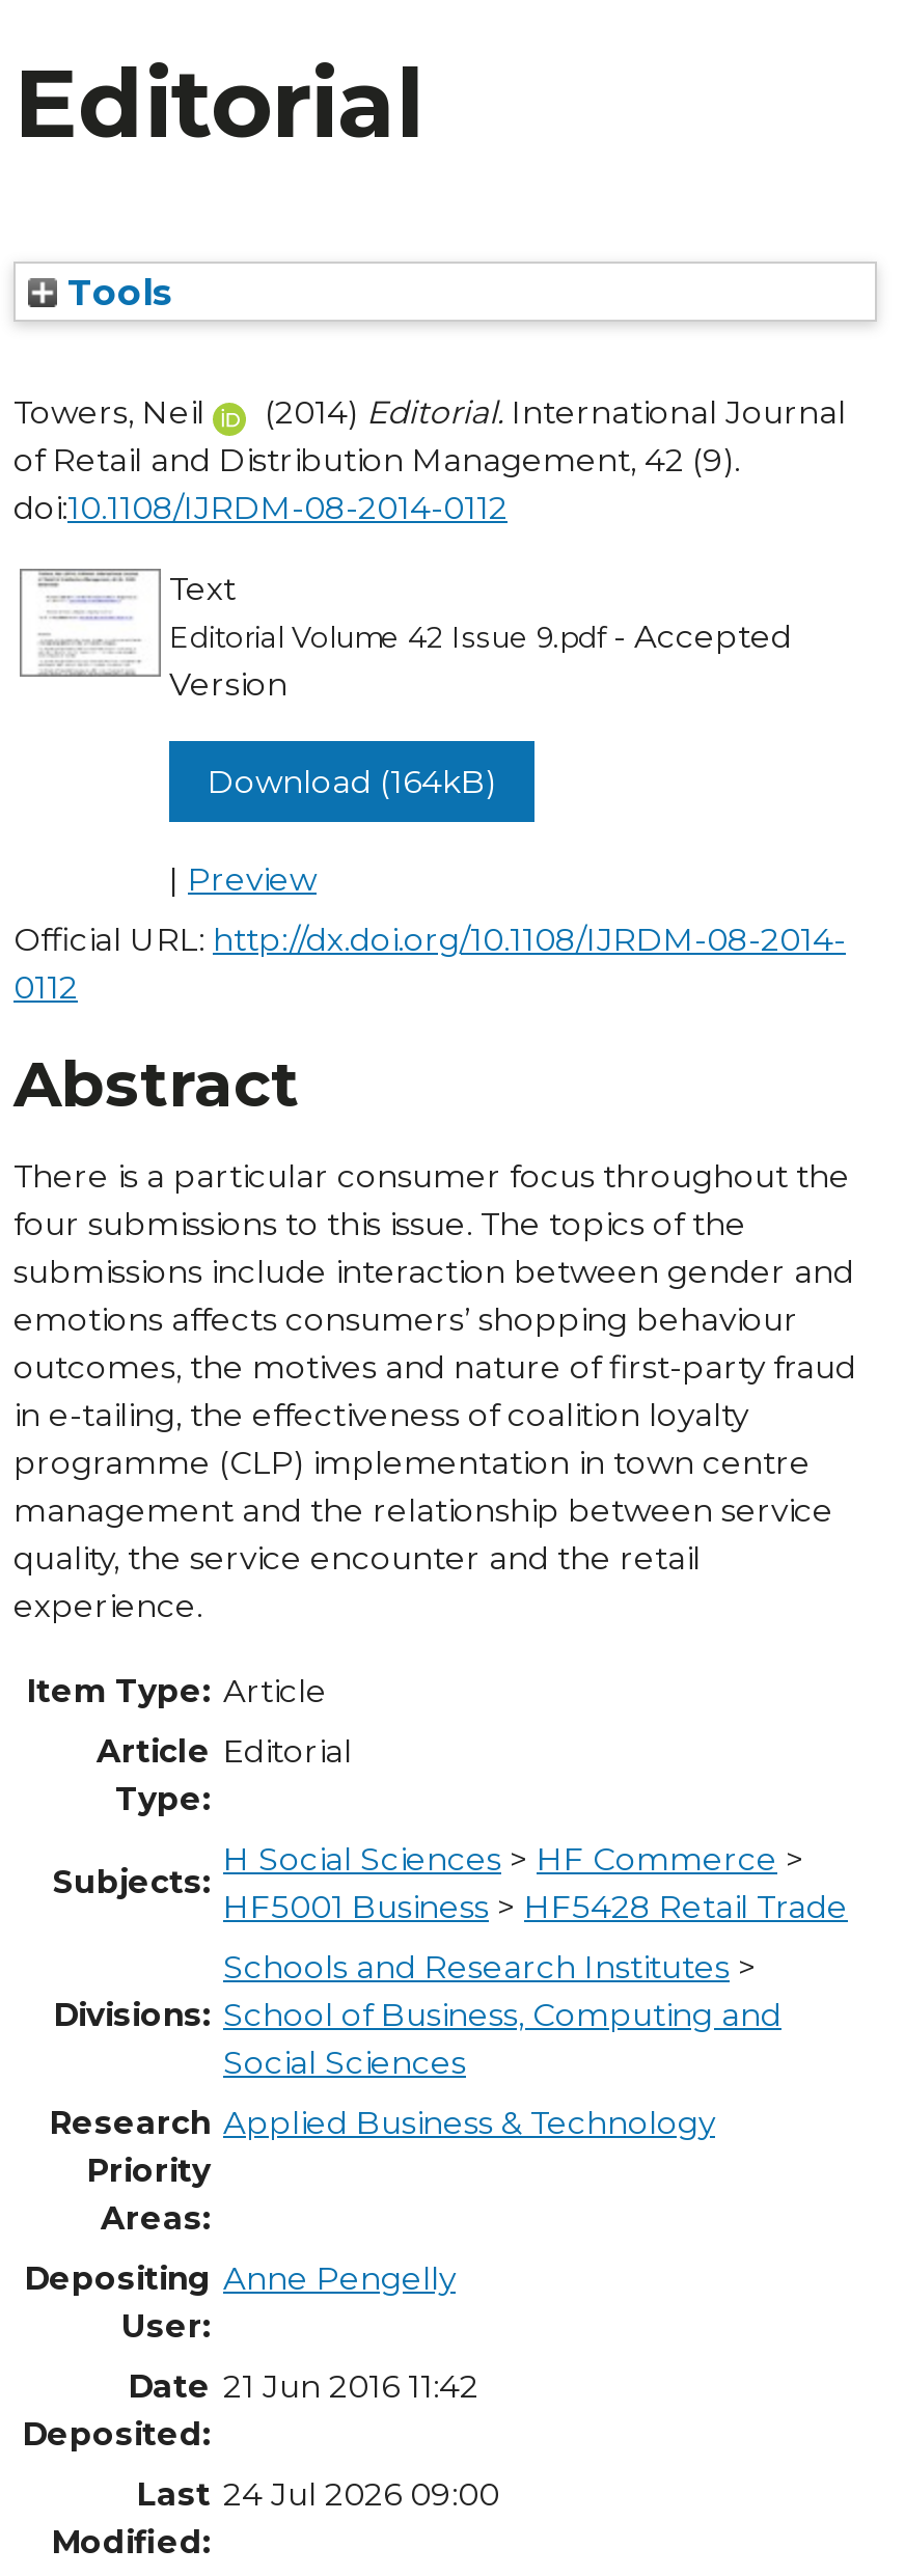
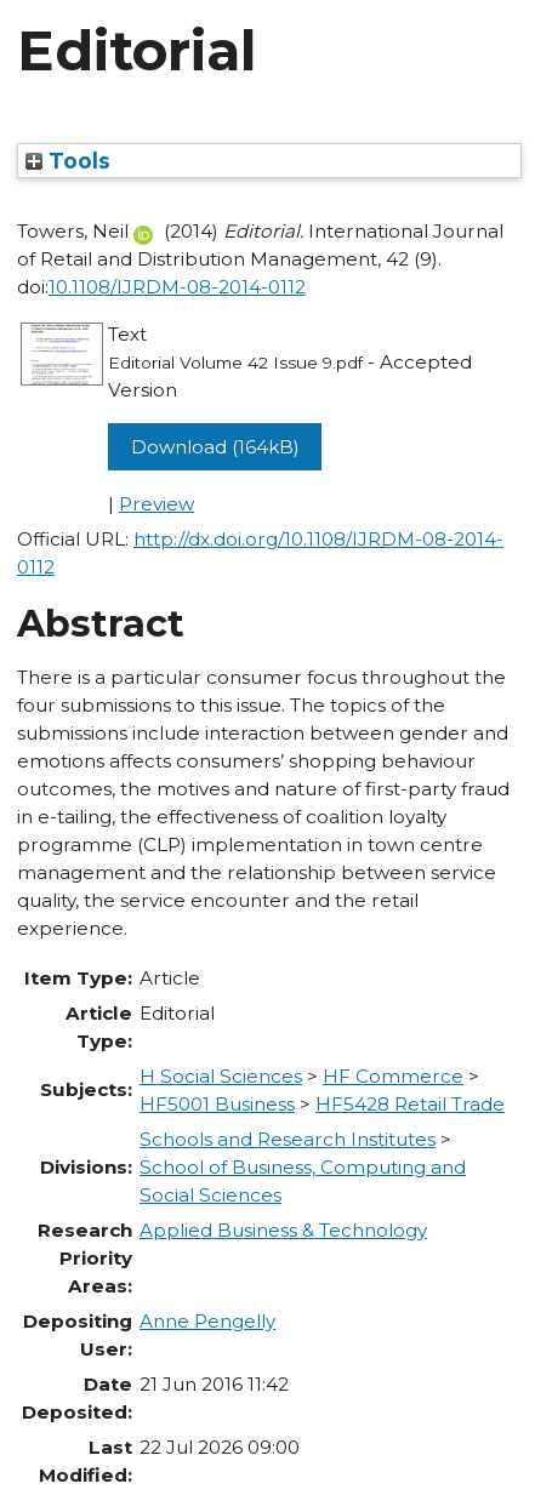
- Last 24 Jul 2026 09:00
+ Last 22 Jul 2026 09:00
